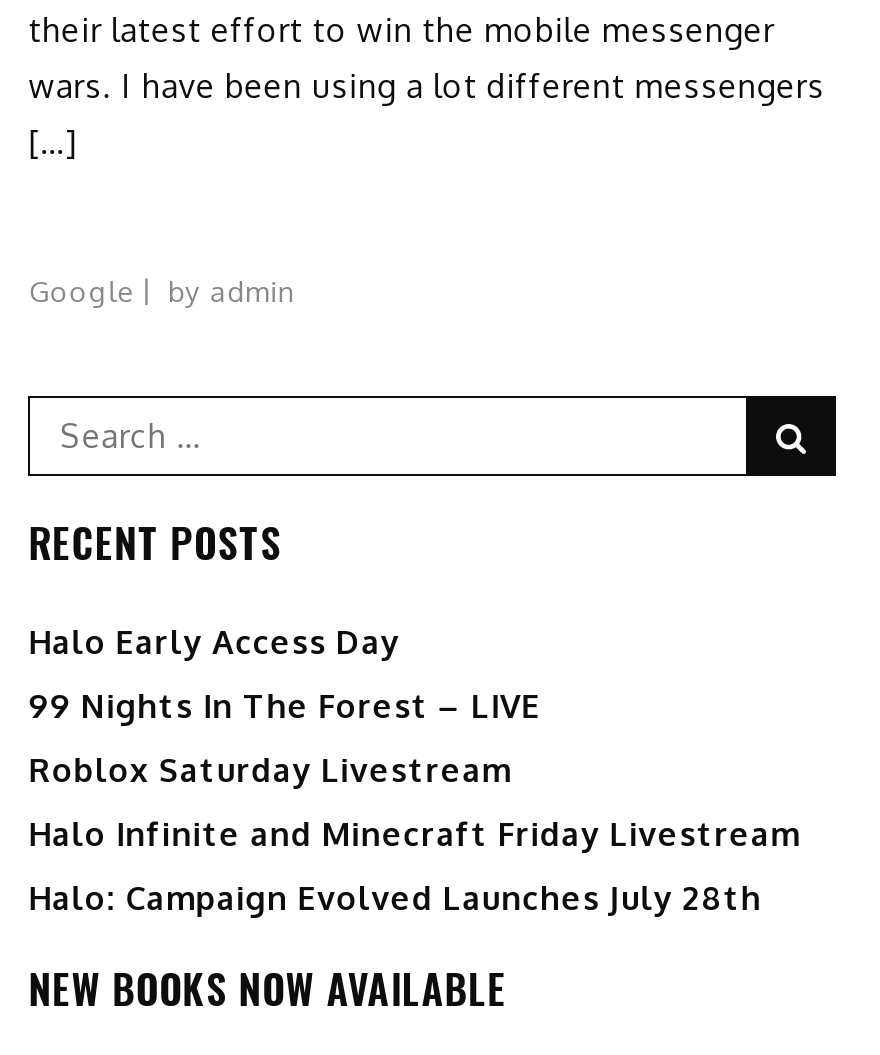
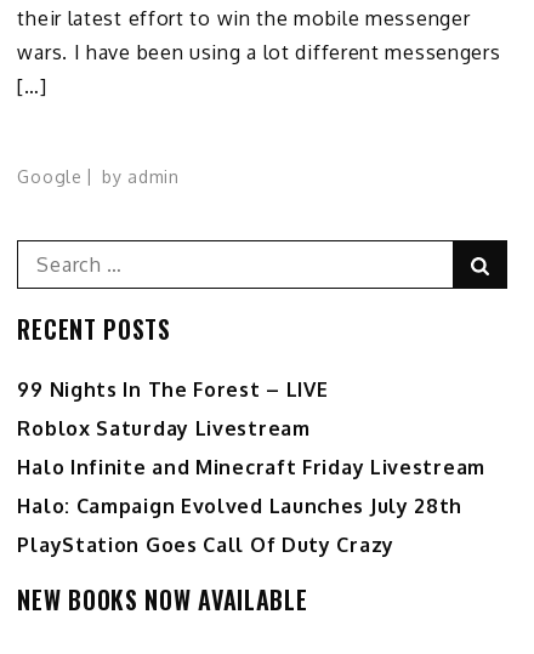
- Halo Early Access Day

moved up: 99 Nights In The Forest – LIVE | Roblox Saturday Livestream | Halo Infinite and Minecraft Friday Livestream | Halo: Campaign Evolved Launches July 28th

+ PlayStation Goes Call Of Duty Crazy
